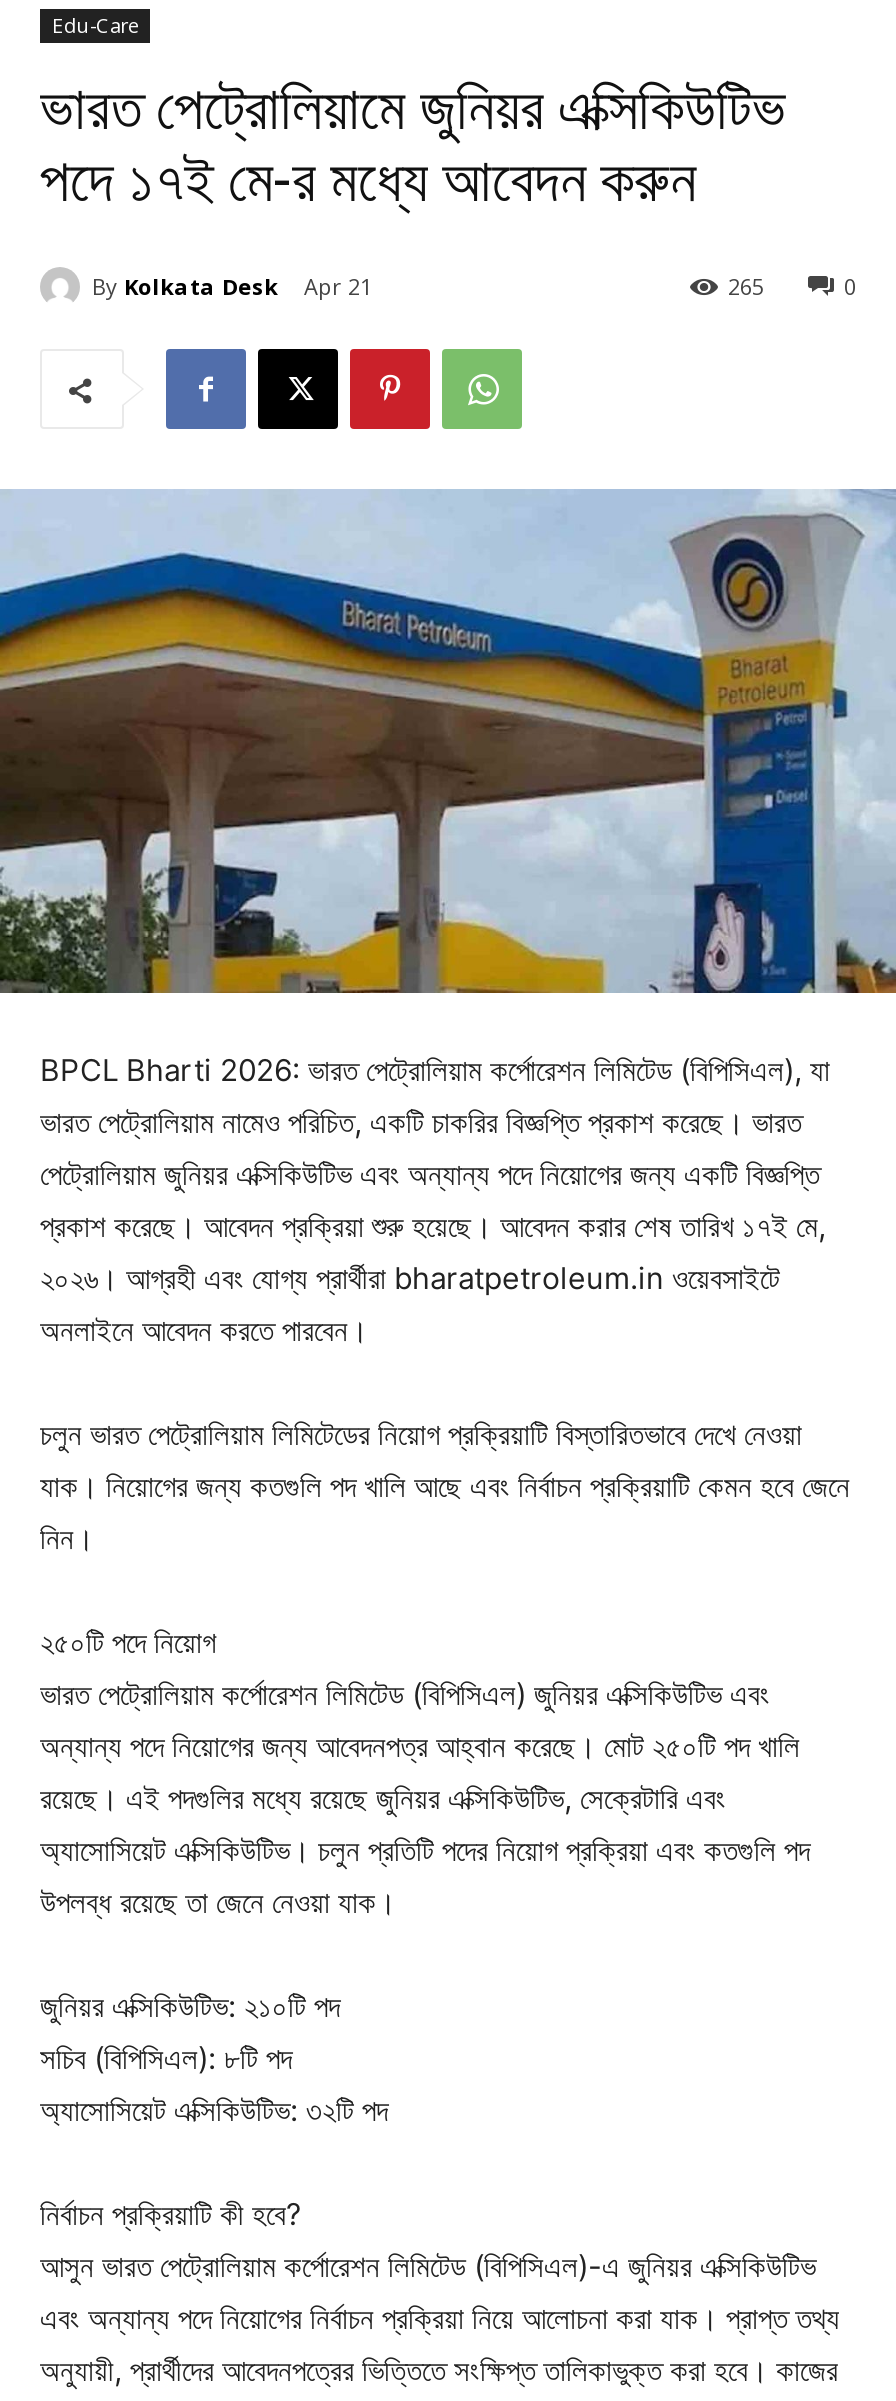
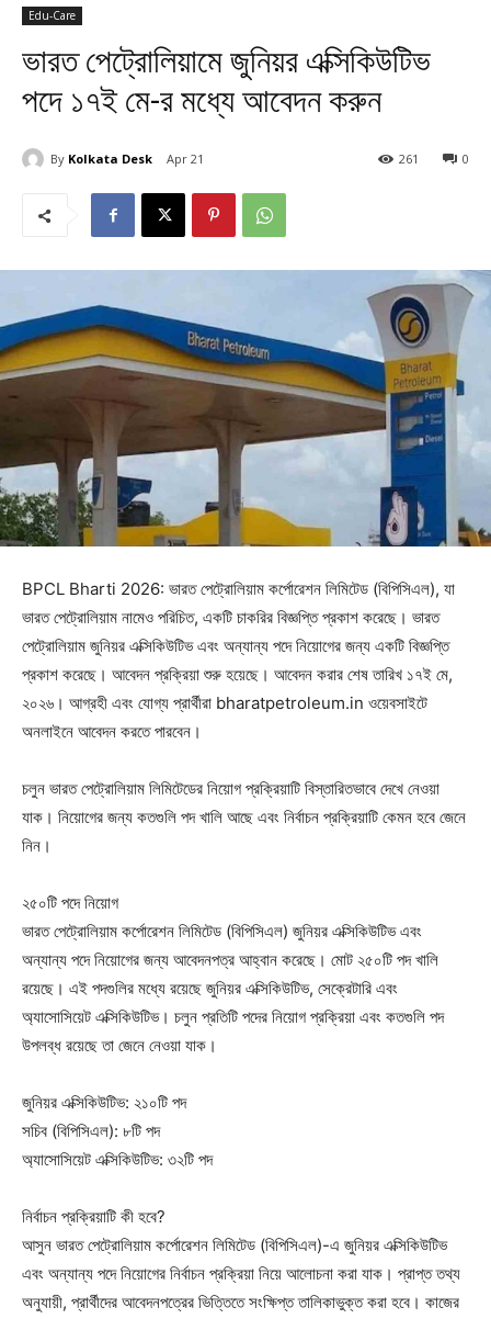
- 265
+ 261
